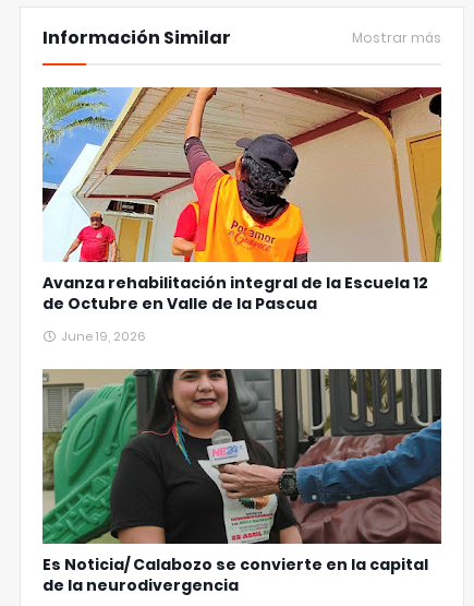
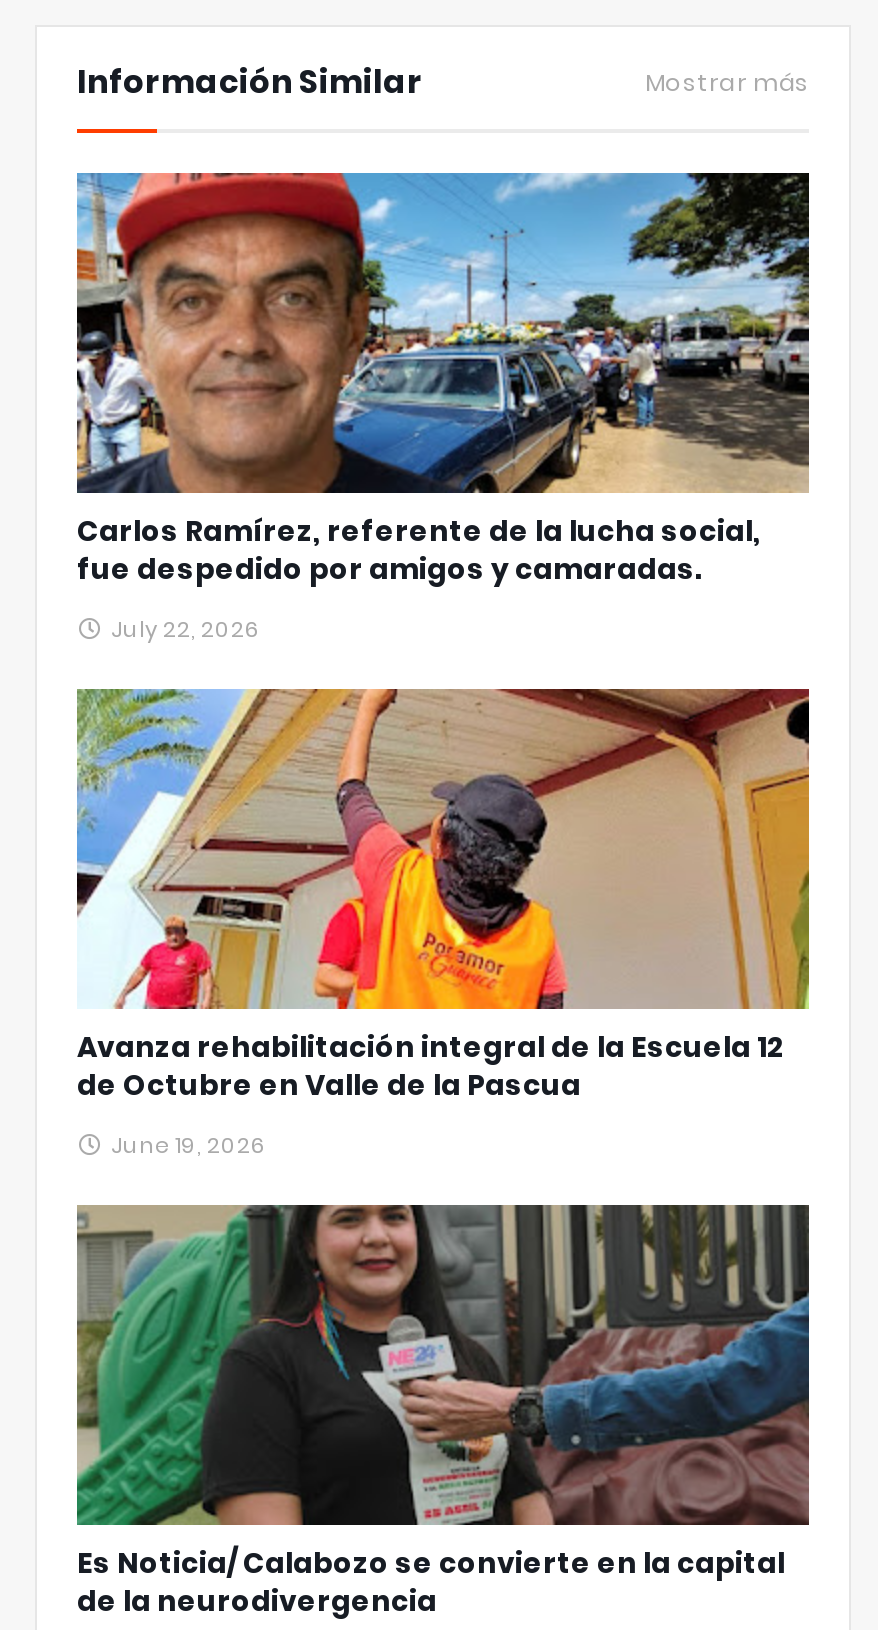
+ [image]
+ Carlos Ramírez, referente de la lucha social,
+ fue despedido por amigos y camaradas.
+ July 22, 2026
